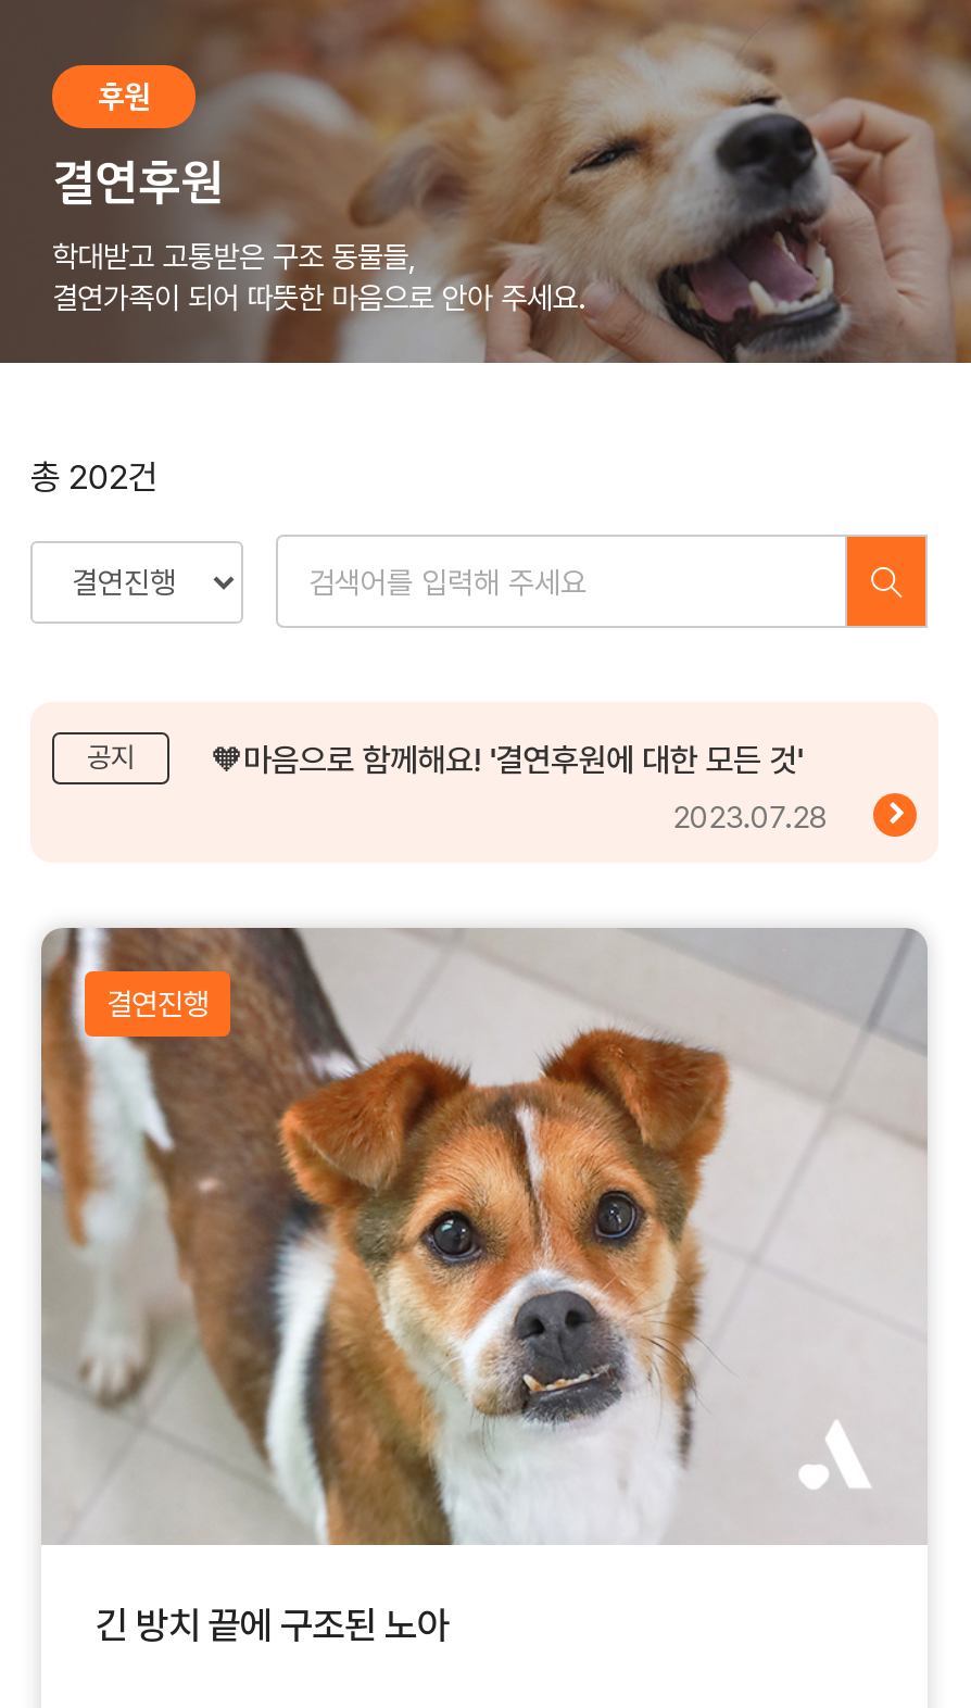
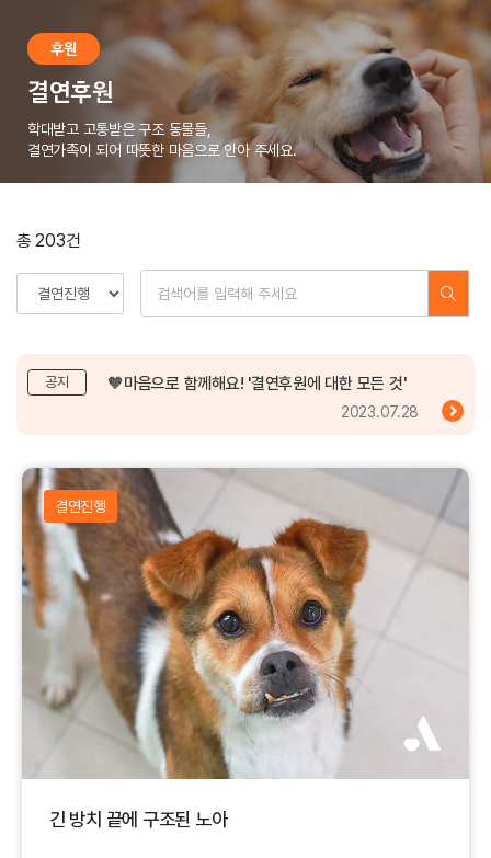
- 총 202건
+ 총 203건
